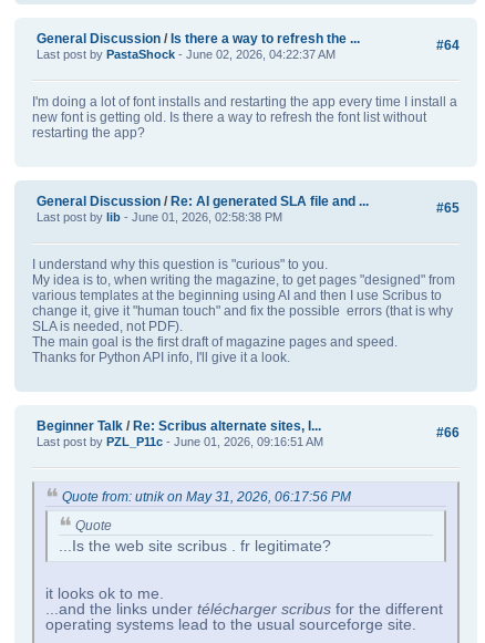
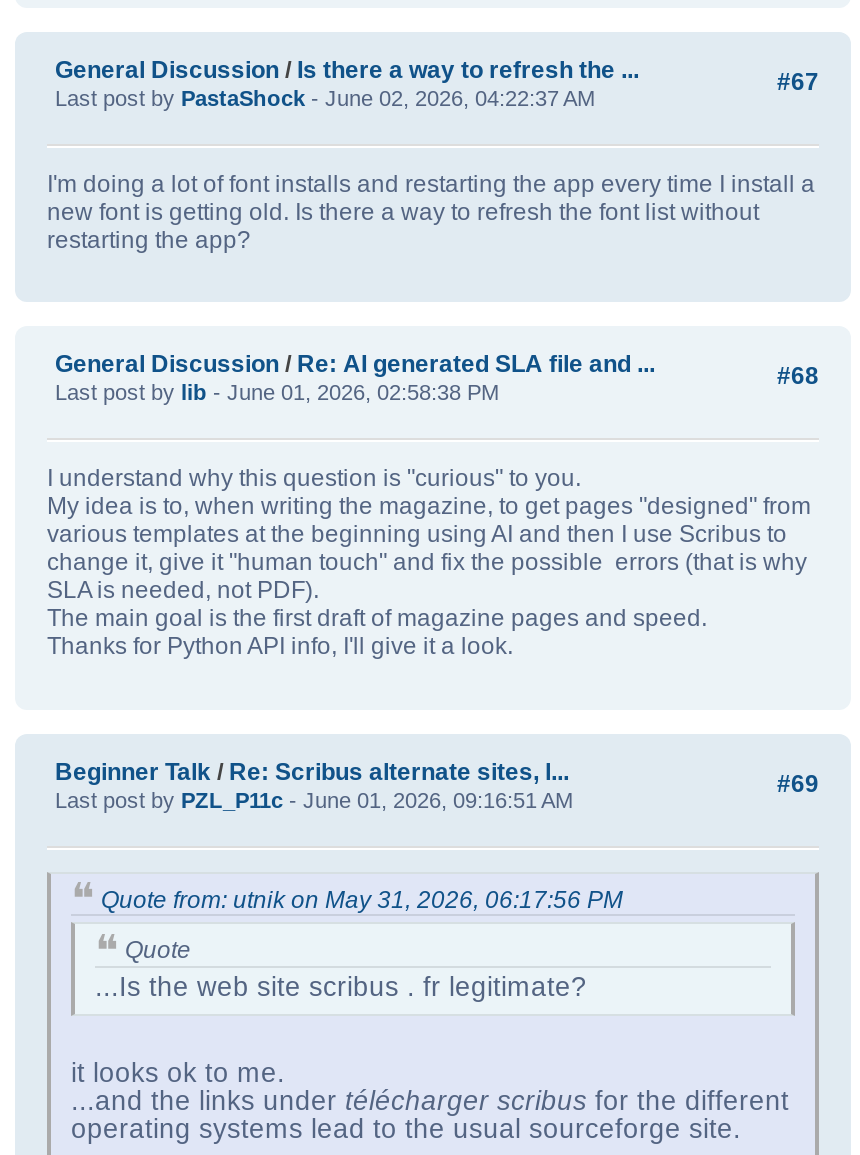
- #64
+ #67

- #65
+ #68

- #66
+ #69
